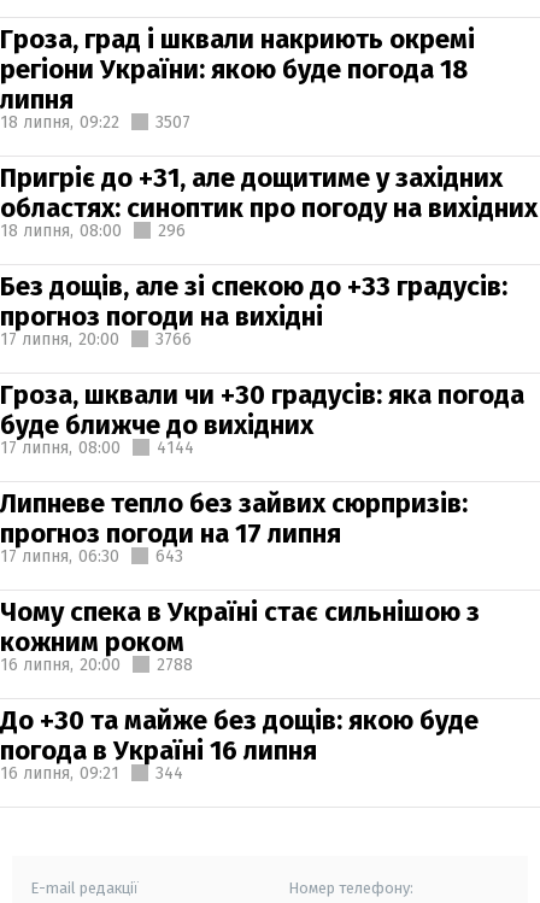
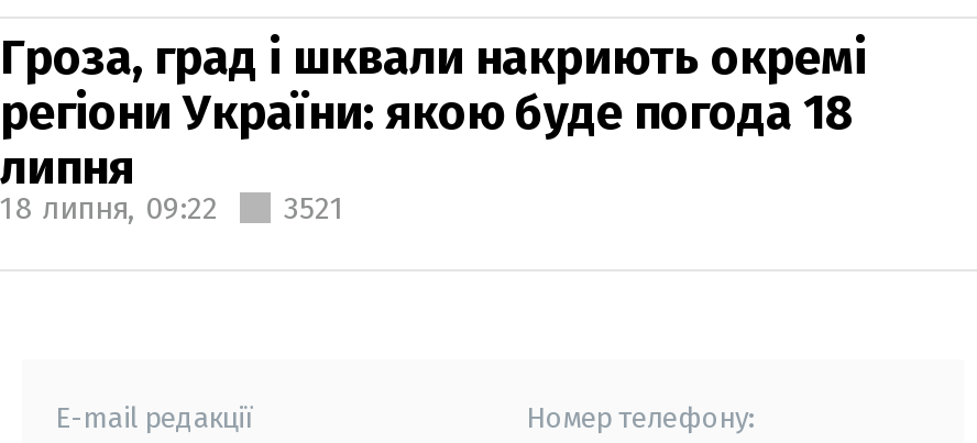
- 3507
- Пригріє до +31, але дощитиме у західних
- областях: синоптик про погоду на вихідних
- 18 липня, 08:00
- 296
- Без дощів, але зі спекою до +33 градусів:
- прогноз погоди на вихідні
- 17 липня, 20:00
- 3766
- Гроза, шквали чи +30 градусів: яка погода
- буде ближче до вихідних
- 17 липня, 08:00
- 4144
- Липневе тепло без зайвих сюрпризів:
- прогноз погоди на 17 липня
- 17 липня, 06:30
- 643
- Чому спека в Україні стає сильнішою з
- кожним роком
- 16 липня, 20:00
- 2788
- До +30 та майже без дощів: якою буде
- погода в Україні 16 липня
- 16 липня, 09:21
- 344
+ 3521
